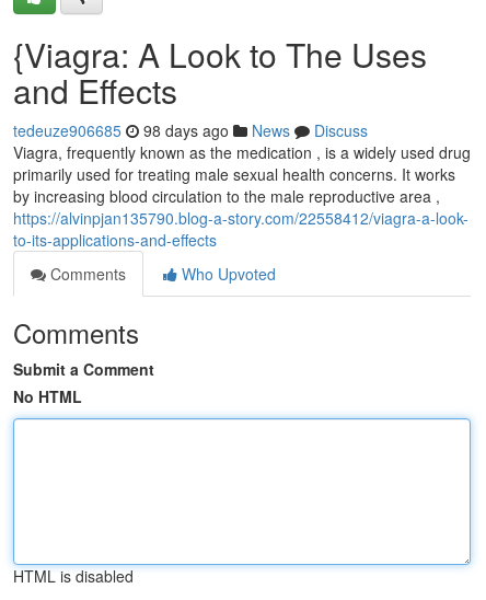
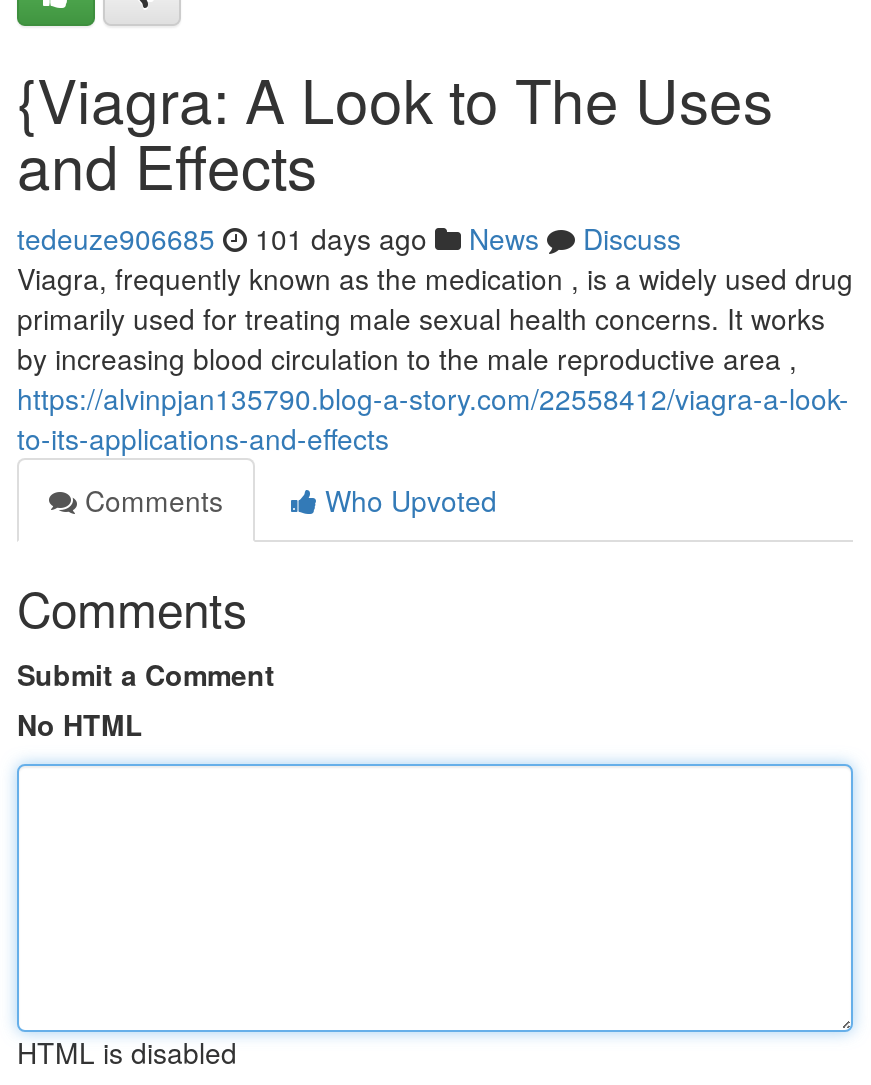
- tedeuze906685 98 days ago News Discuss
+ tedeuze906685 101 days ago News Discuss
